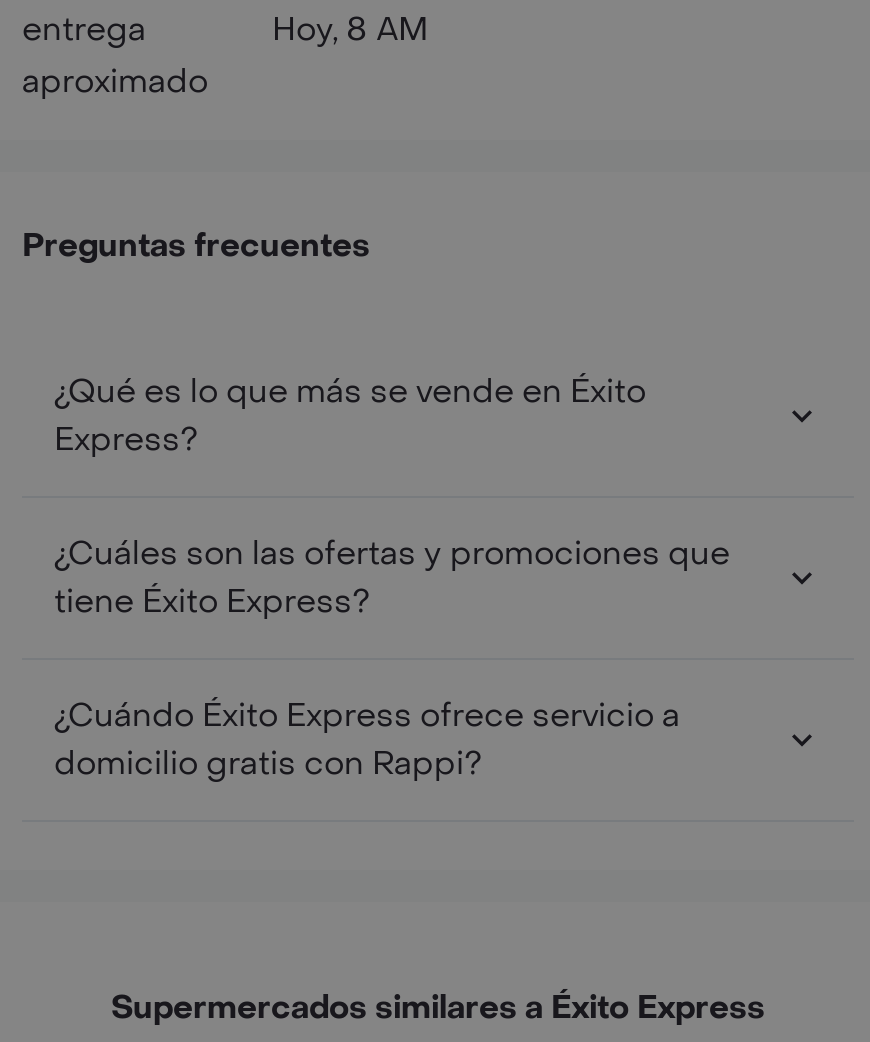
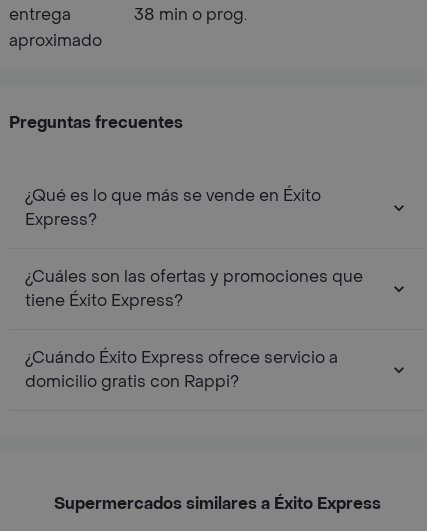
- Hoy, 8 AM
+ 38 min o prog.
